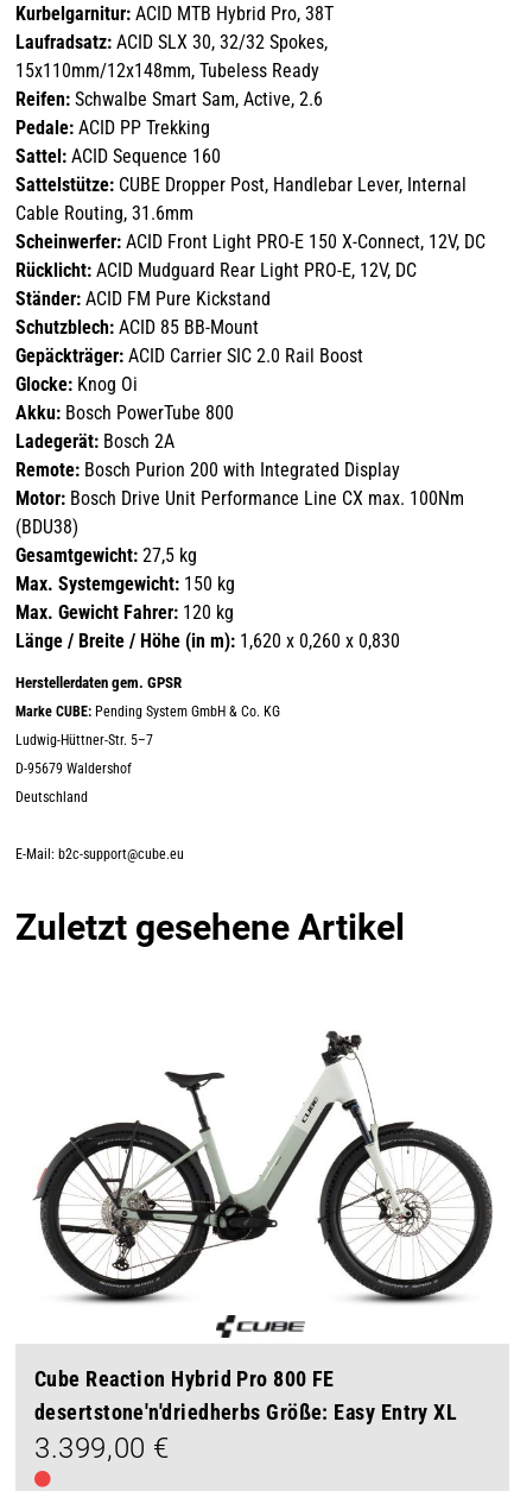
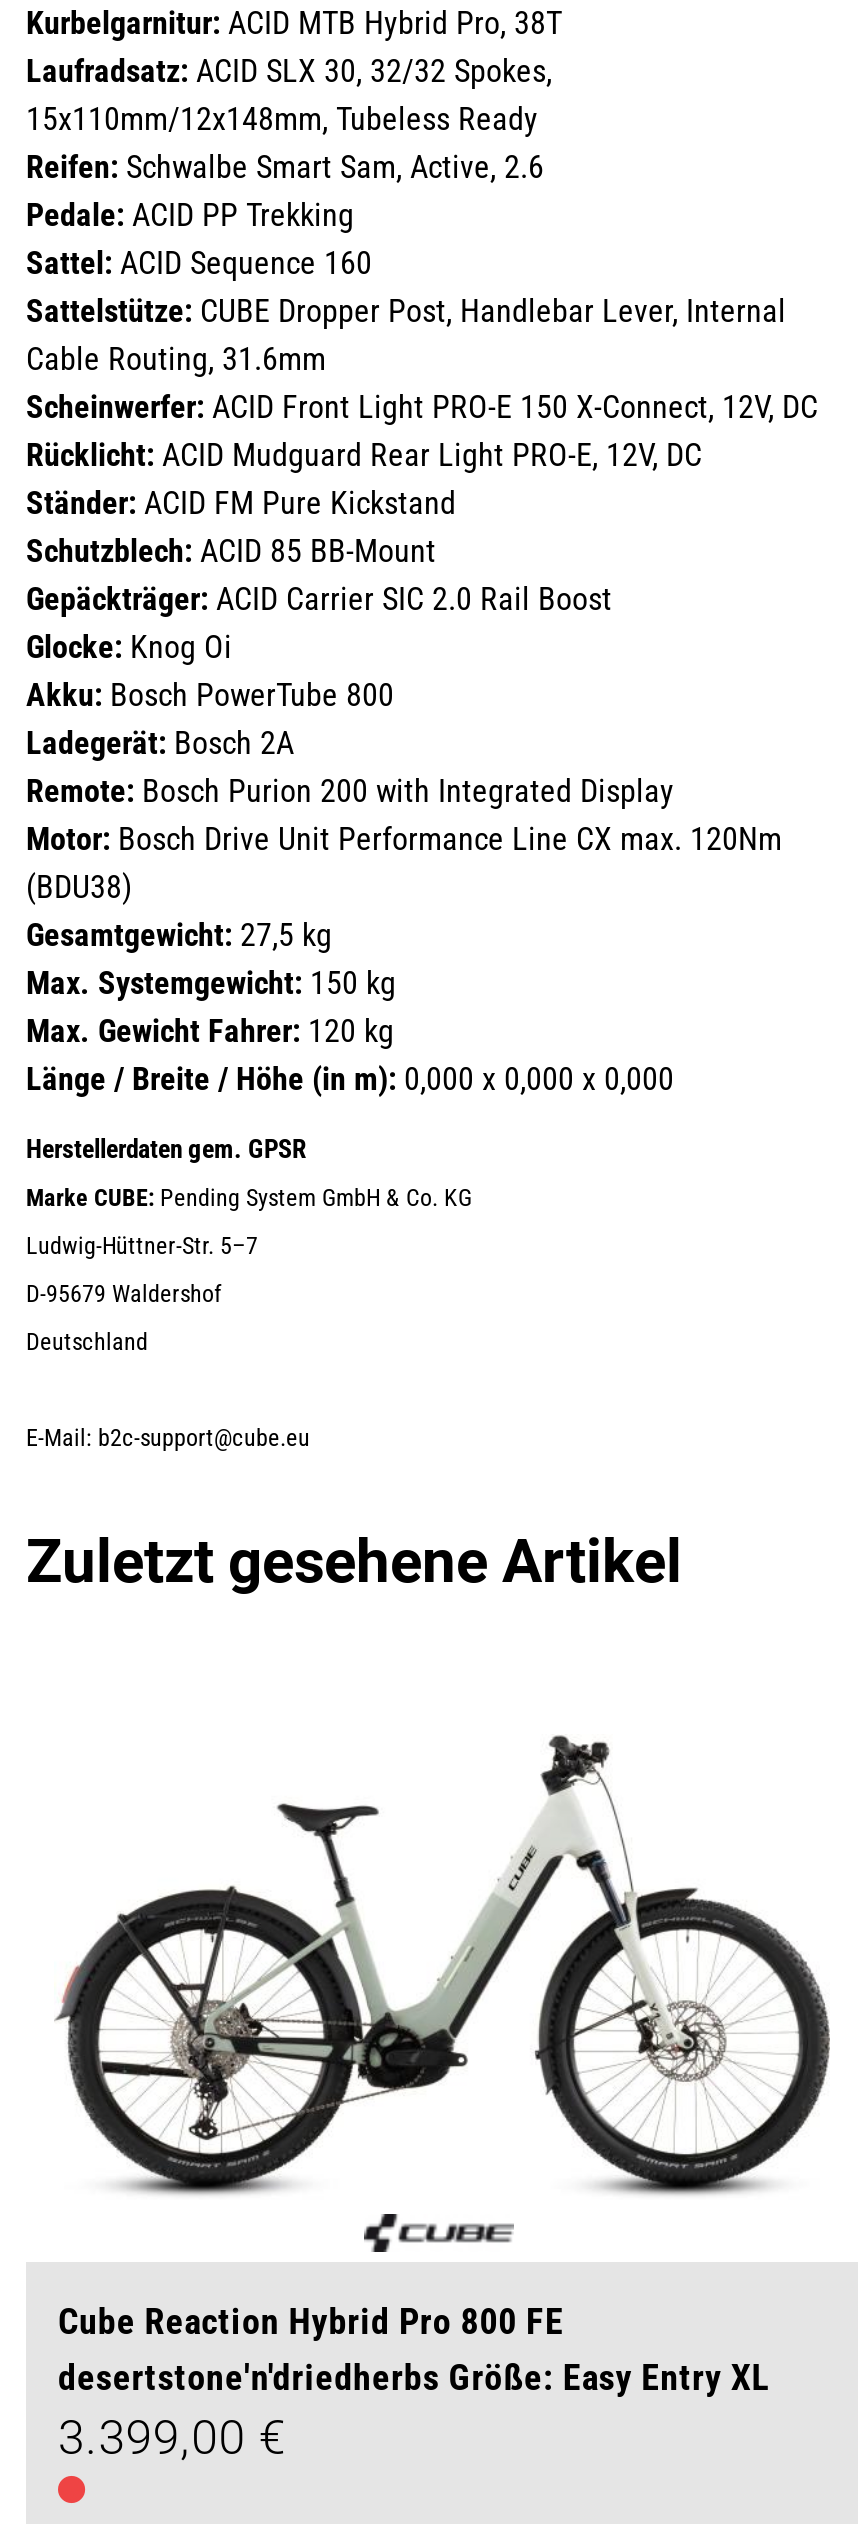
- Motor: Bosch Drive Unit Performance Line CX max. 100Nm
+ Motor: Bosch Drive Unit Performance Line CX max. 120Nm

- Länge / Breite / Höhe (in m): 1,620 x 0,260 x 0,830
+ Länge / Breite / Höhe (in m): 0,000 x 0,000 x 0,000
